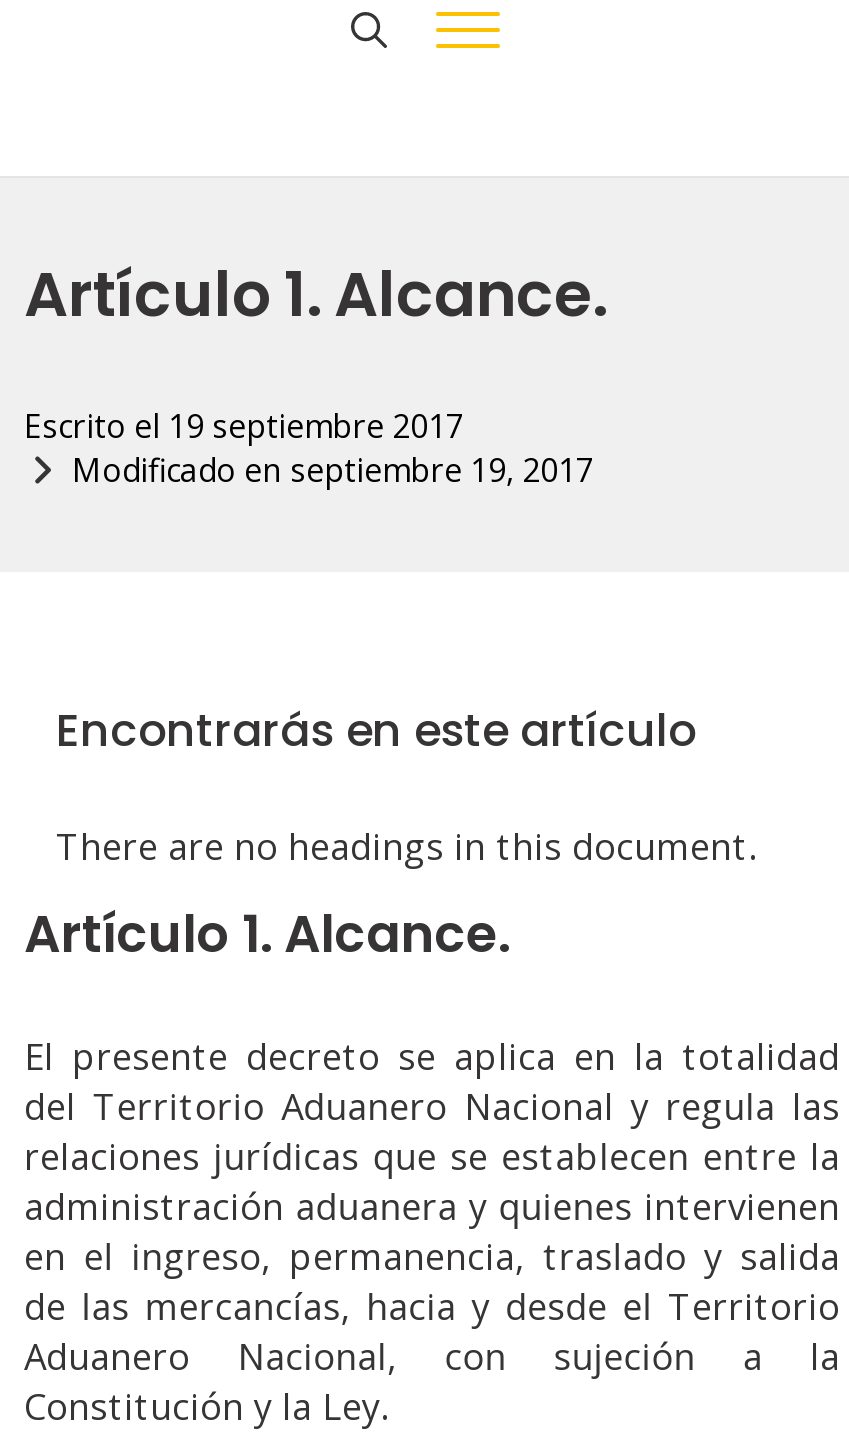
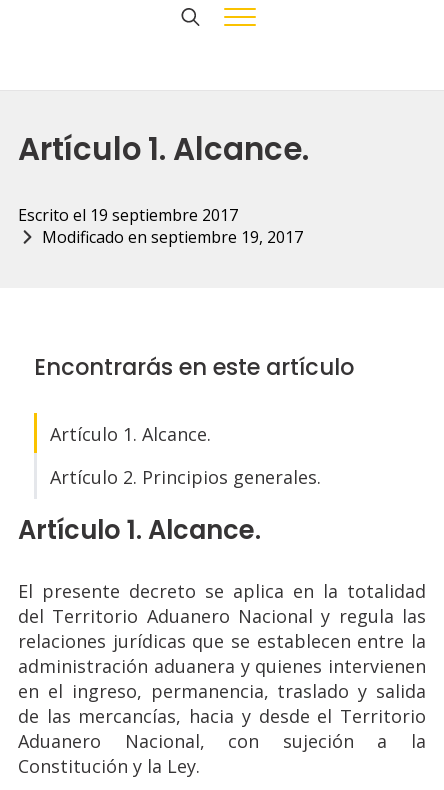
- There are no headings in this document.
+ Artículo 1. Alcance.
+ Artículo 2. Principios generales.
